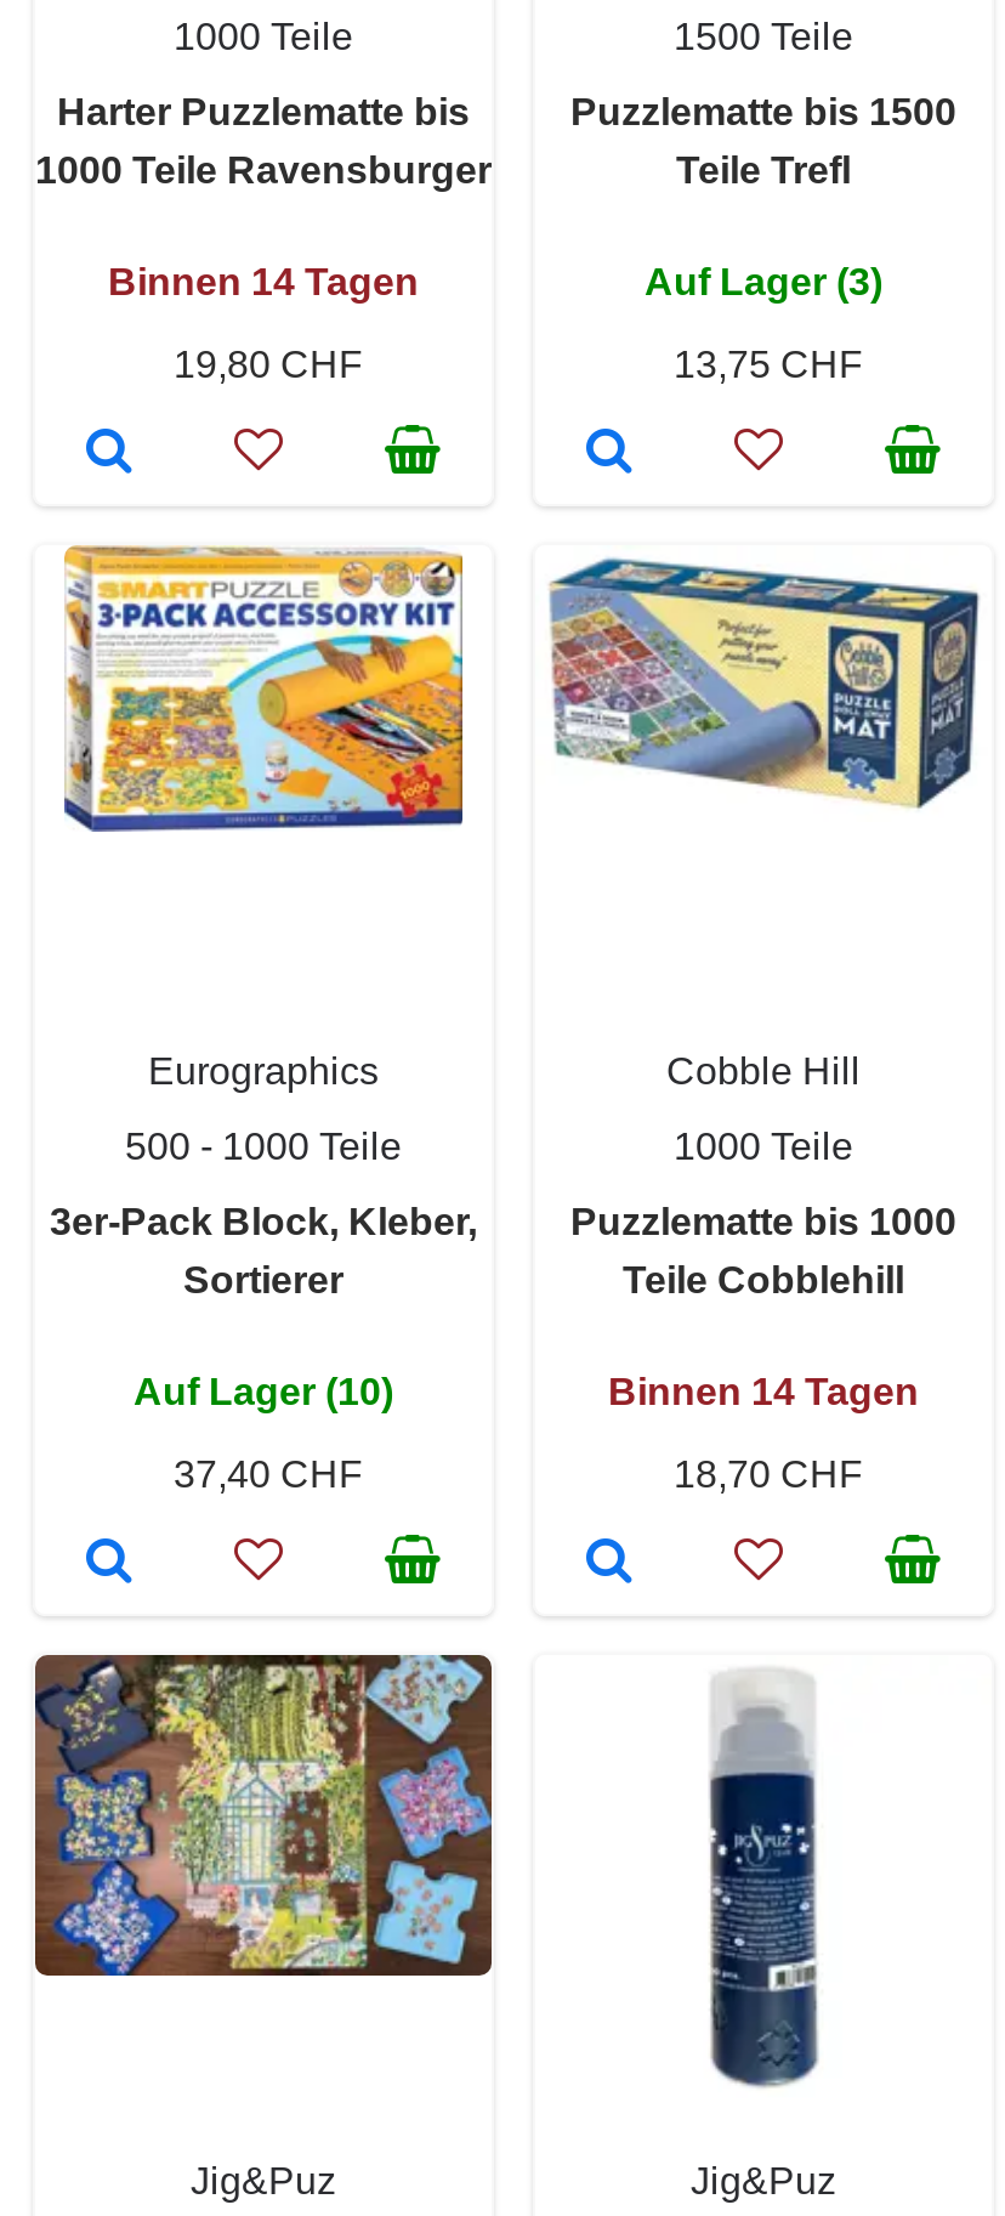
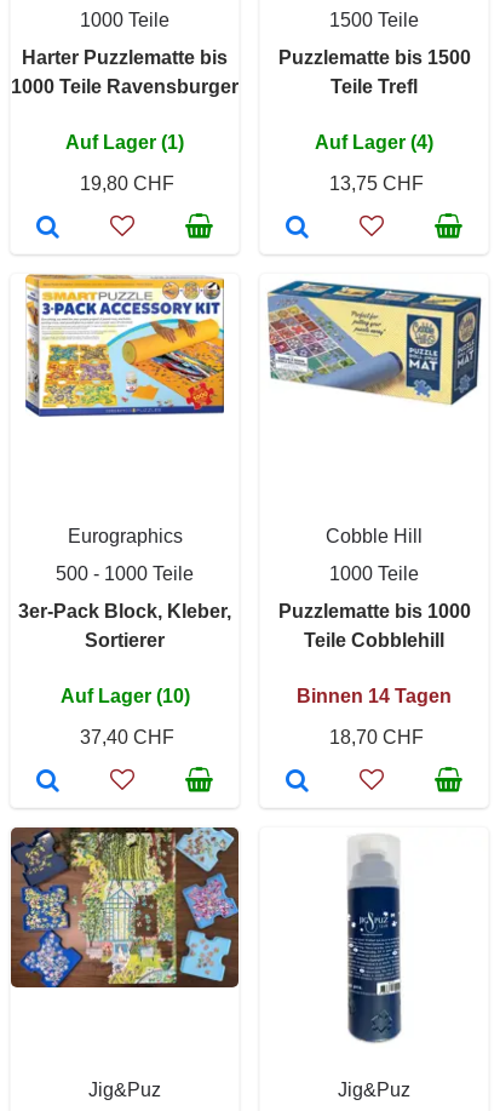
- Binnen 14 Tagen
+ Auf Lager (1)

- Auf Lager (3)
+ Auf Lager (4)
